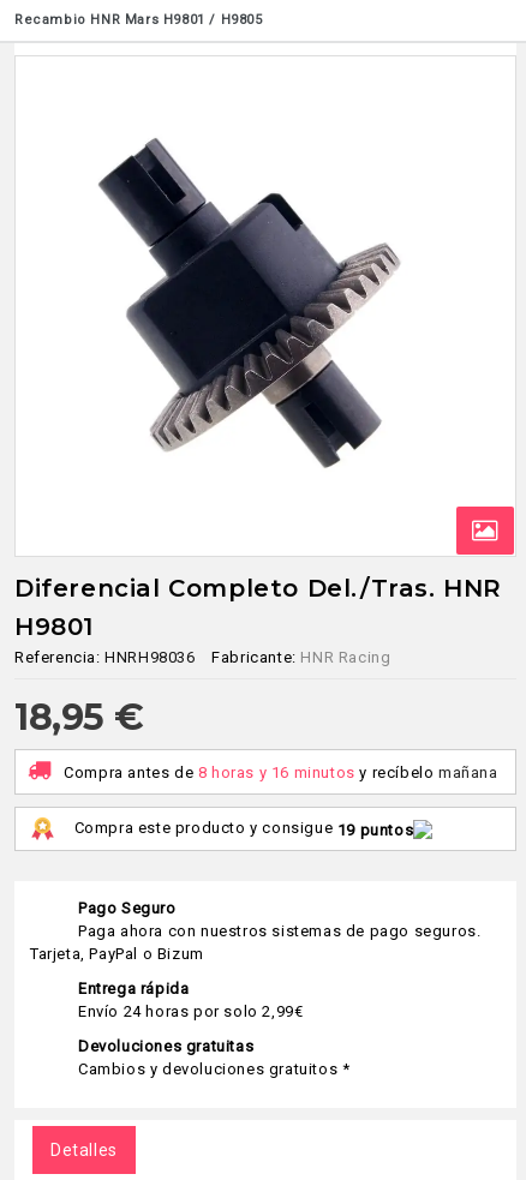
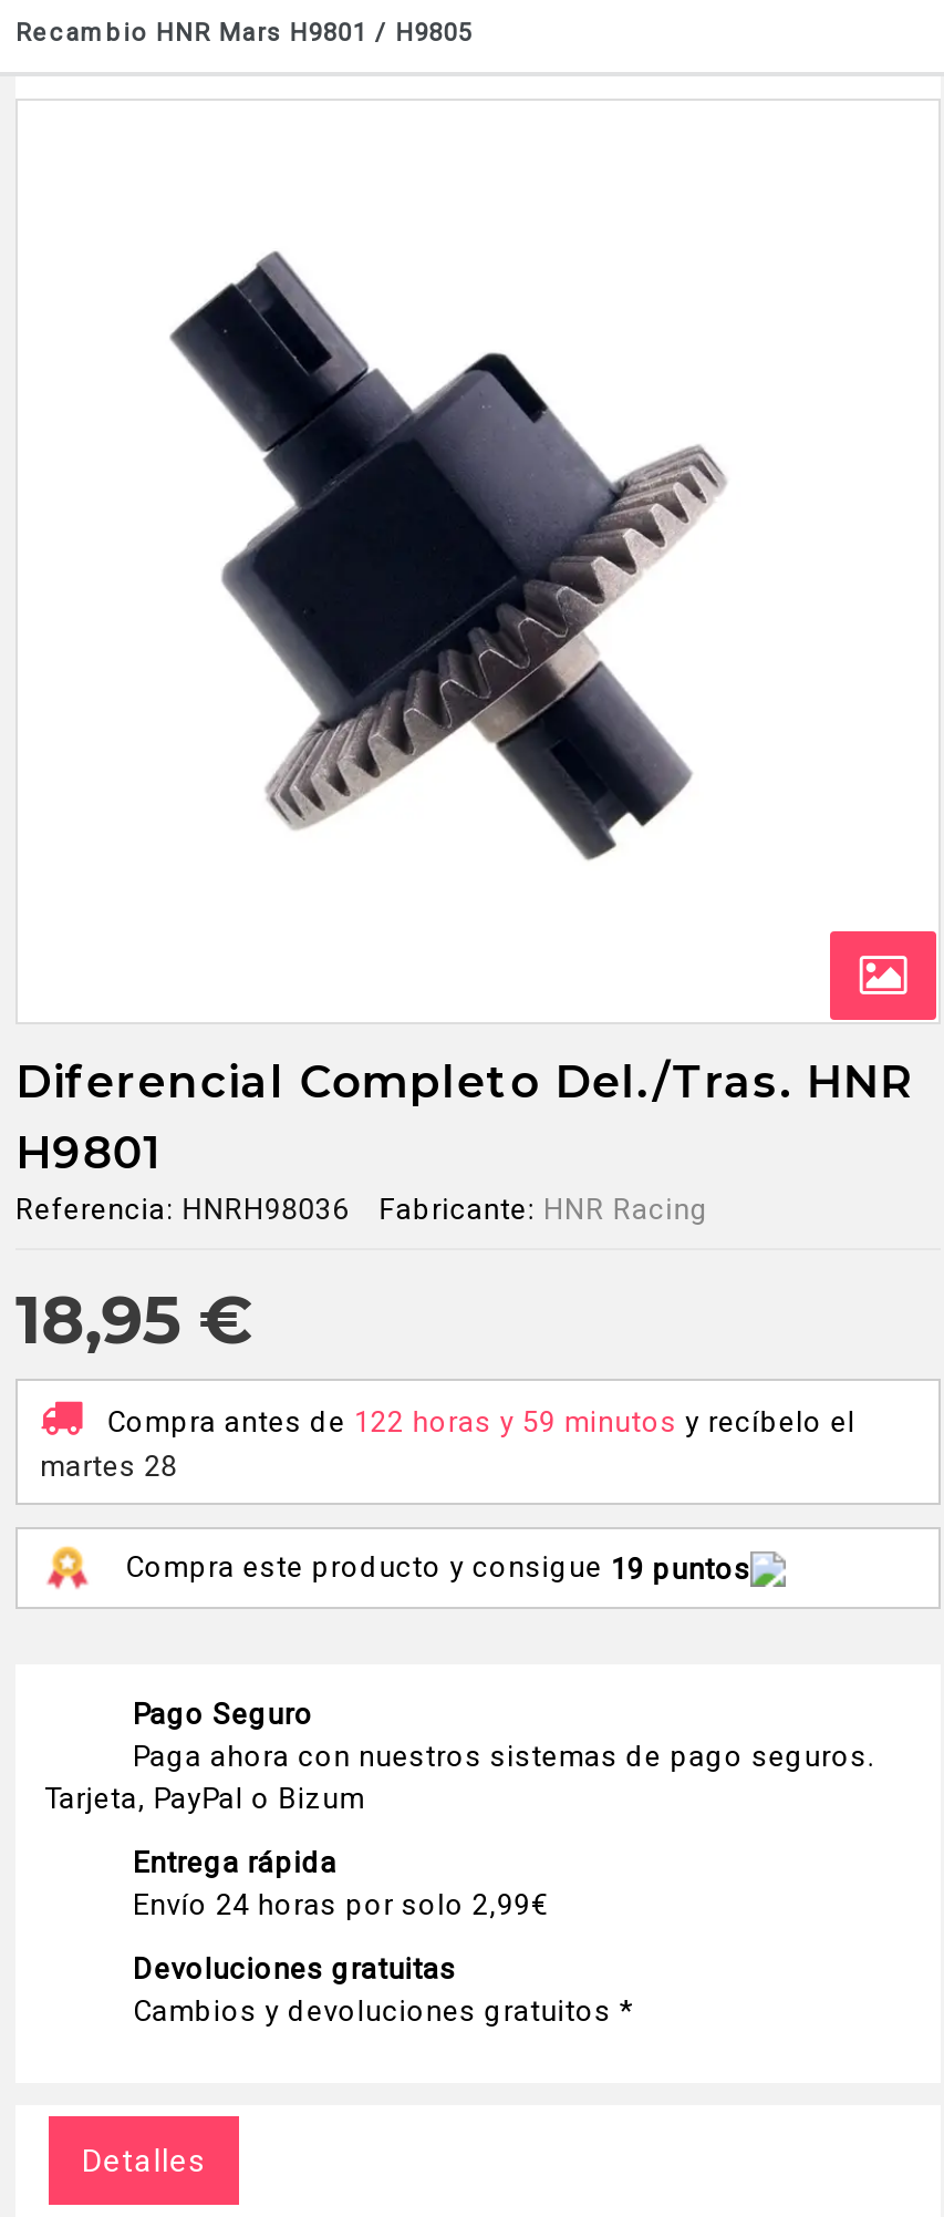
- Compra antes de 8 horas y 16 minutos y recíbelo mañana
+ Compra antes de 122 horas y 59 minutos y recíbelo el
+ martes 28
